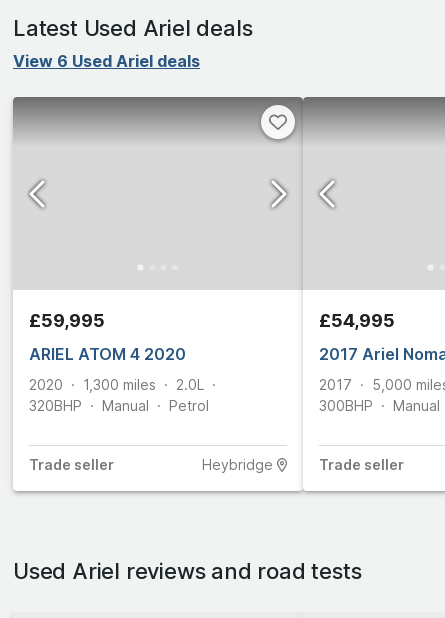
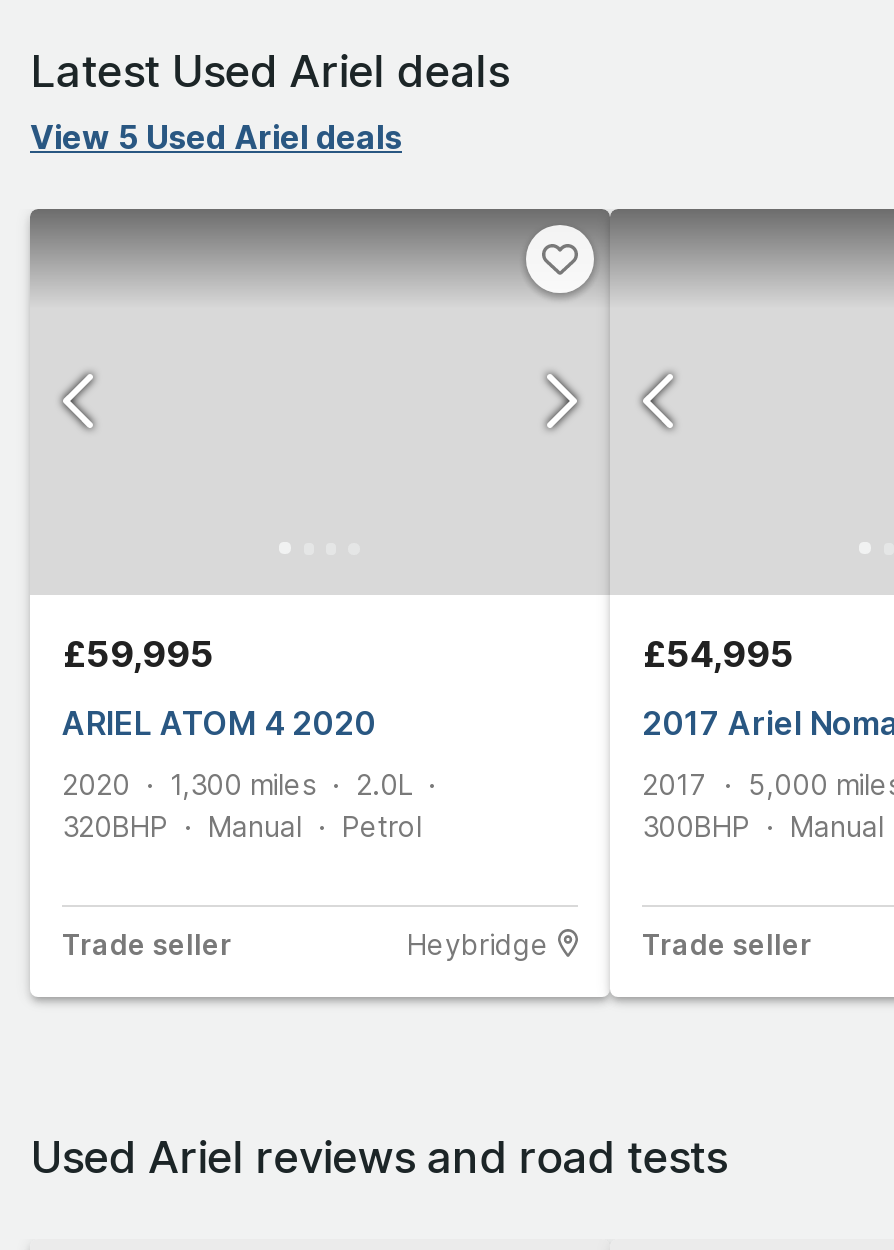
- View 6 Used Ariel deals
+ View 5 Used Ariel deals
